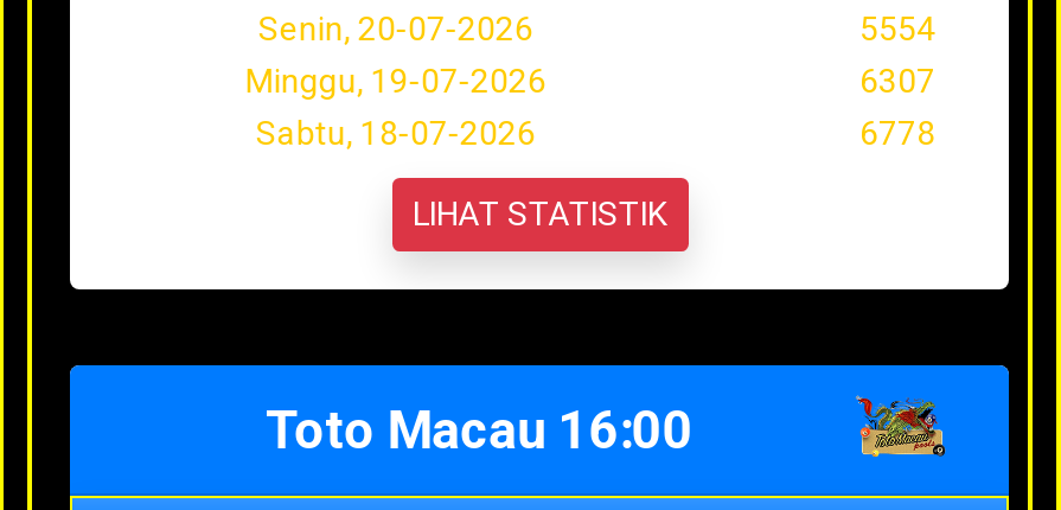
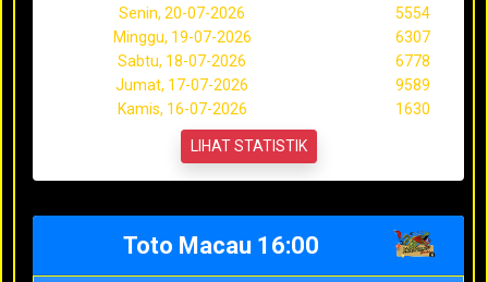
+ Jumat, 17-07-2026
+ 9589
+ Kamis, 16-07-2026
+ 1630
